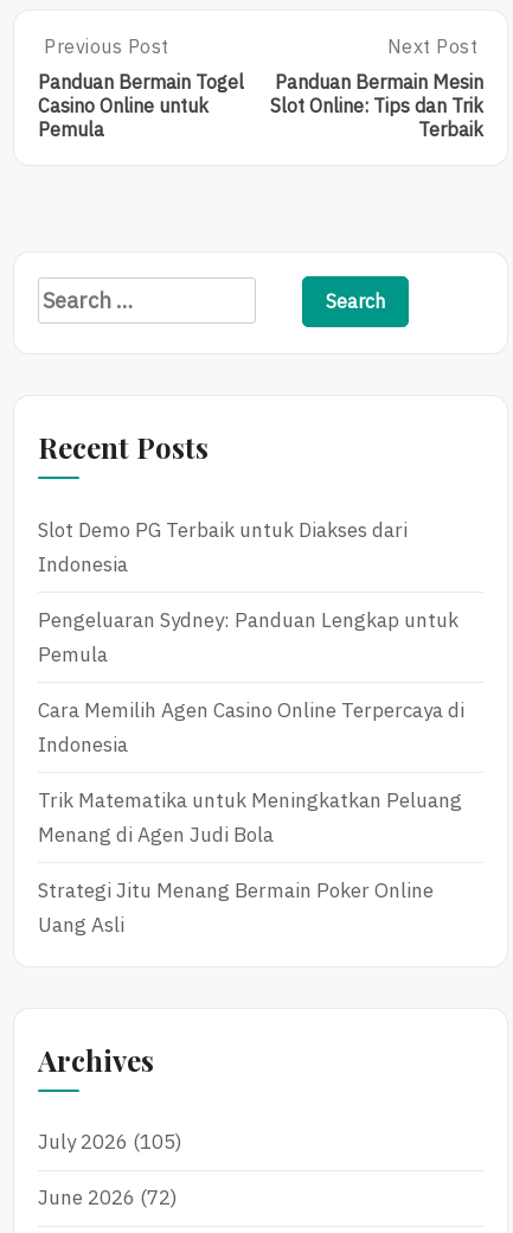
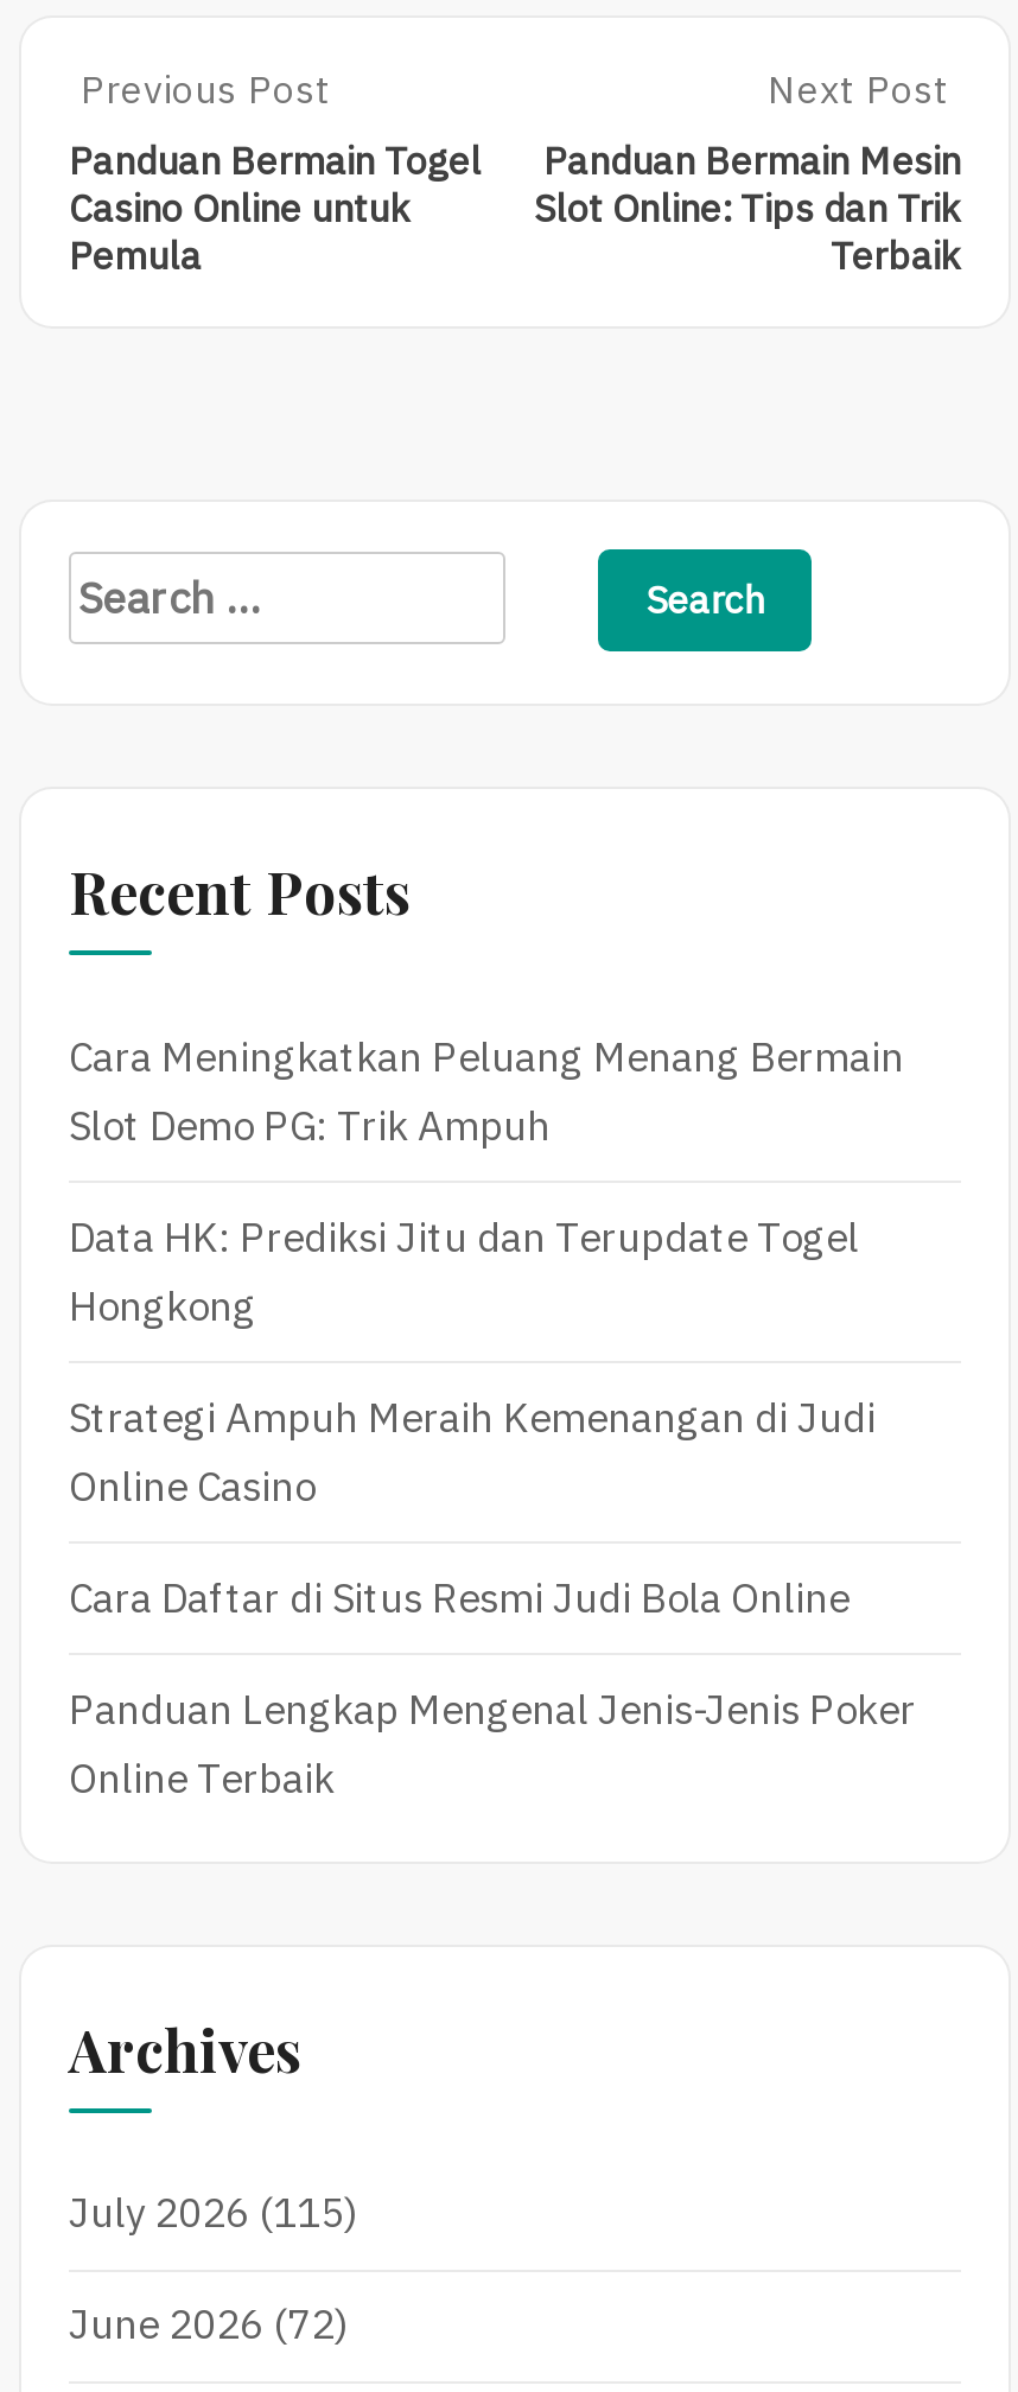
- Slot Demo PG Terbaik untuk Diakses dari
- Indonesia
+ Cara Meningkatkan Peluang Menang Bermain
+ Slot Demo PG: Trik Ampuh

- Pengeluaran Sydney: Panduan Lengkap untuk
- Pemula
+ Data HK: Prediksi Jitu dan Terupdate Togel
+ Hongkong

- Cara Memilih Agen Casino Online Terpercaya di
- Indonesia
+ Strategi Ampuh Meraih Kemenangan di Judi
+ Online Casino

- Trik Matematika untuk Meningkatkan Peluang
- Menang di Agen Judi Bola
+ Cara Daftar di Situs Resmi Judi Bola Online

- Strategi Jitu Menang Bermain Poker Online
- Uang Asli
+ Panduan Lengkap Mengenal Jenis-Jenis Poker
+ Online Terbaik

- July 2026 (105)
+ July 2026 (115)
